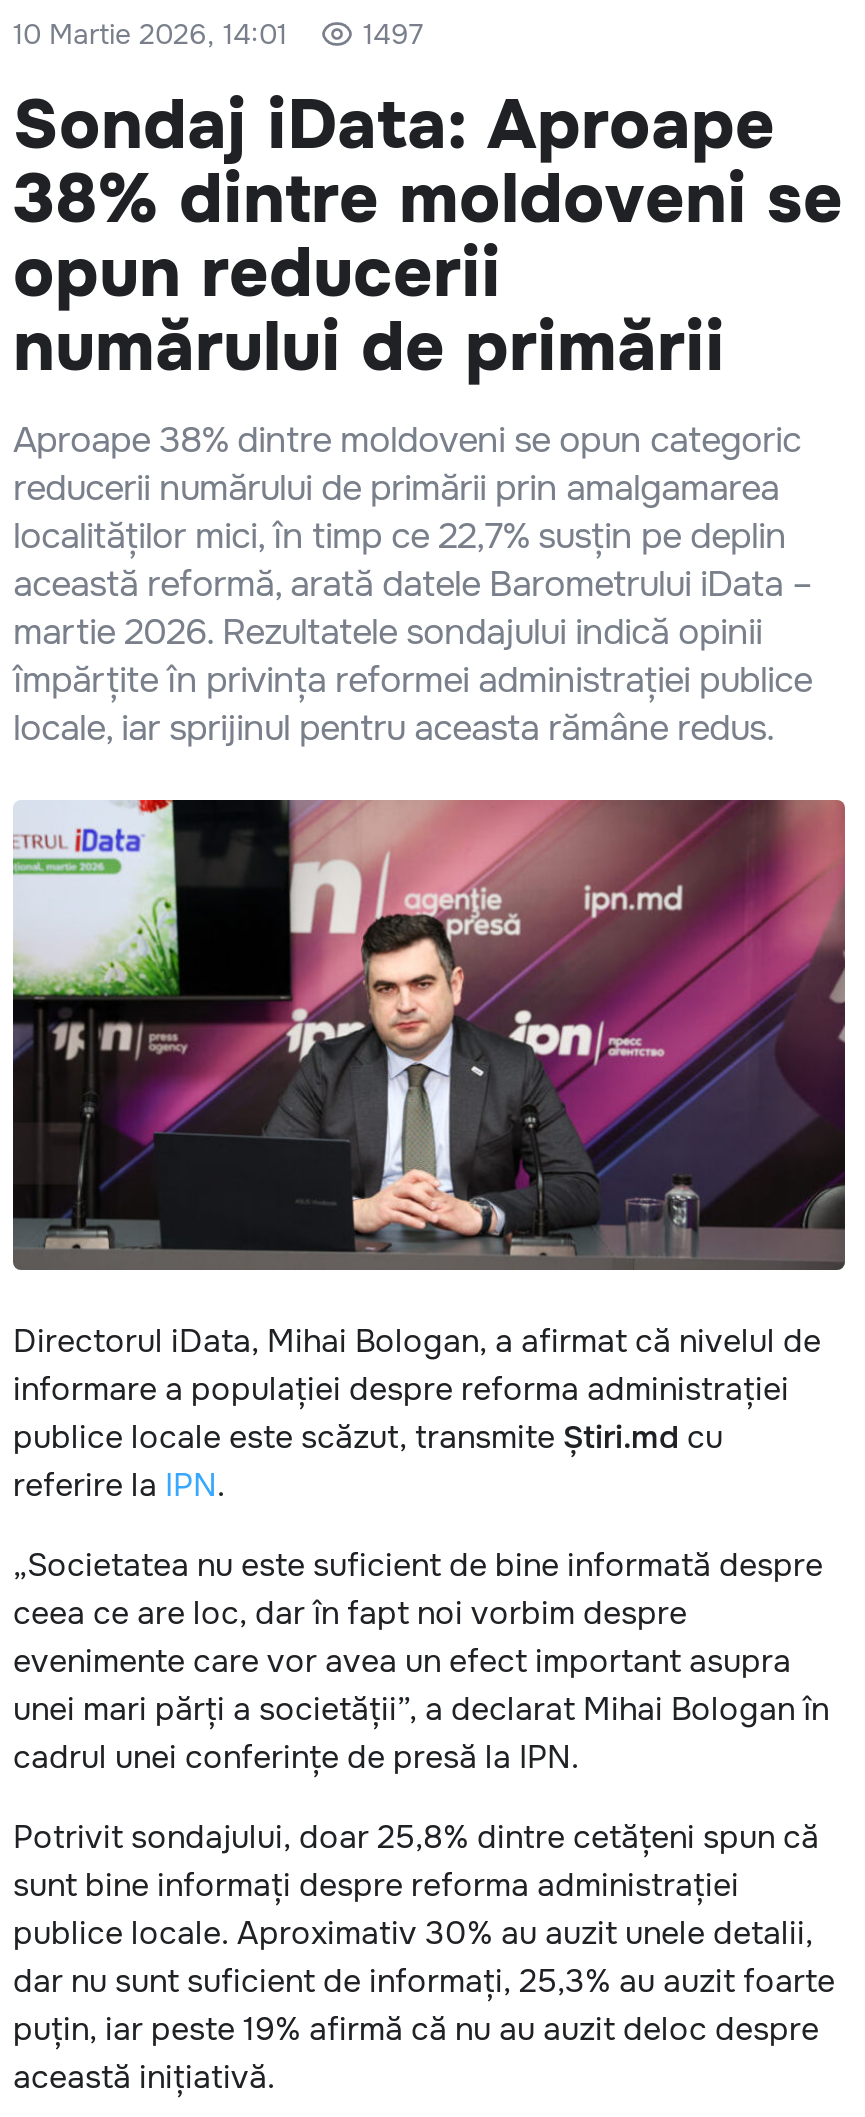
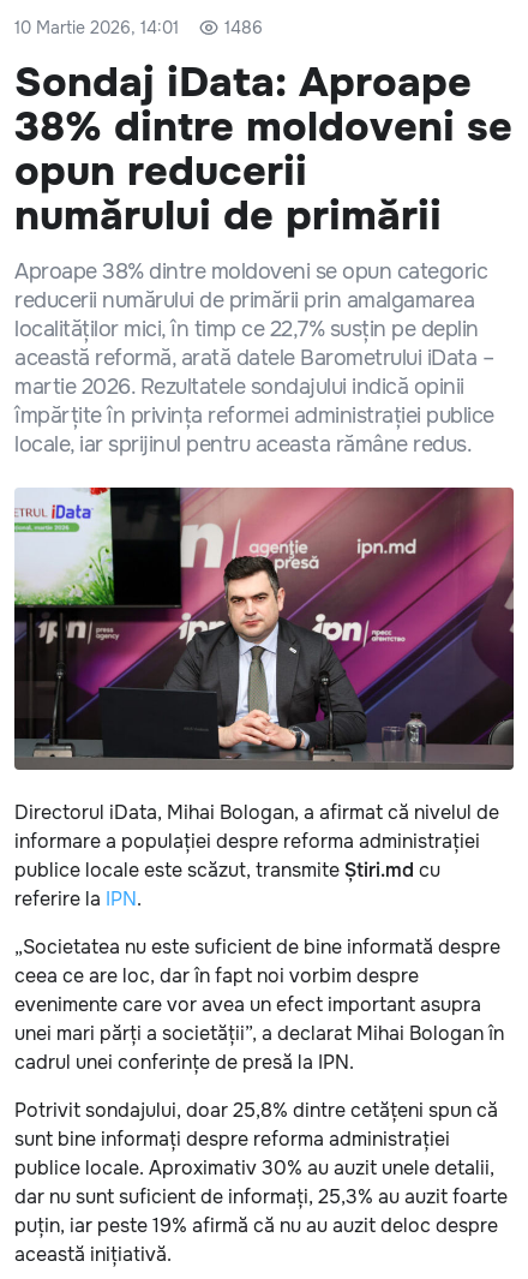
- 1497
+ 1486
